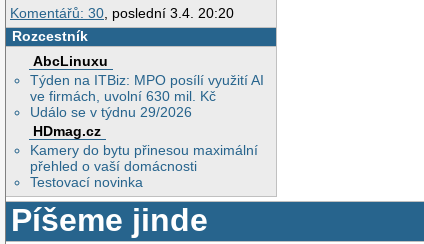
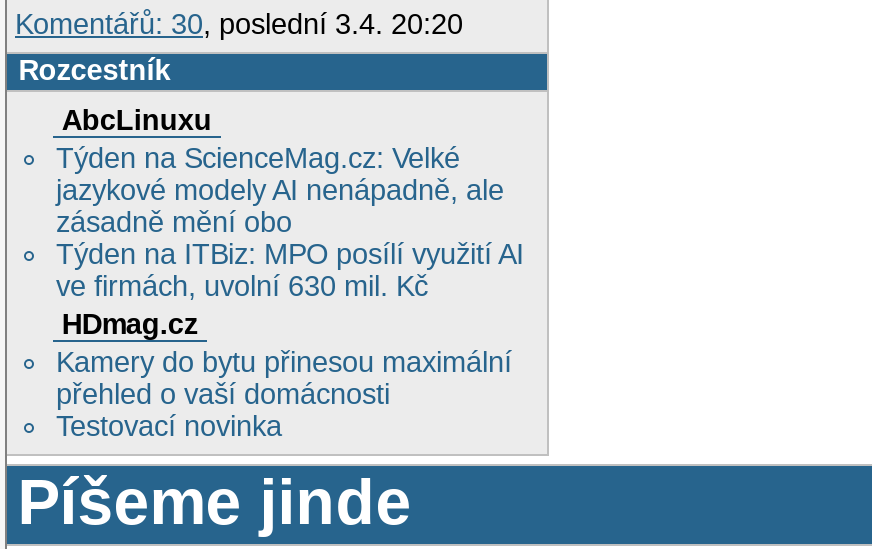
+ Týden na ScienceMag.cz: Velké
+ jazykové modely AI nenápadně, ale
+ zásadně mění obo

moved down: Týden na ITBiz: MPO posílí využití AI | ve firmách, uvolní 630 mil. Kč

- Událo se v týdnu 29/2026
